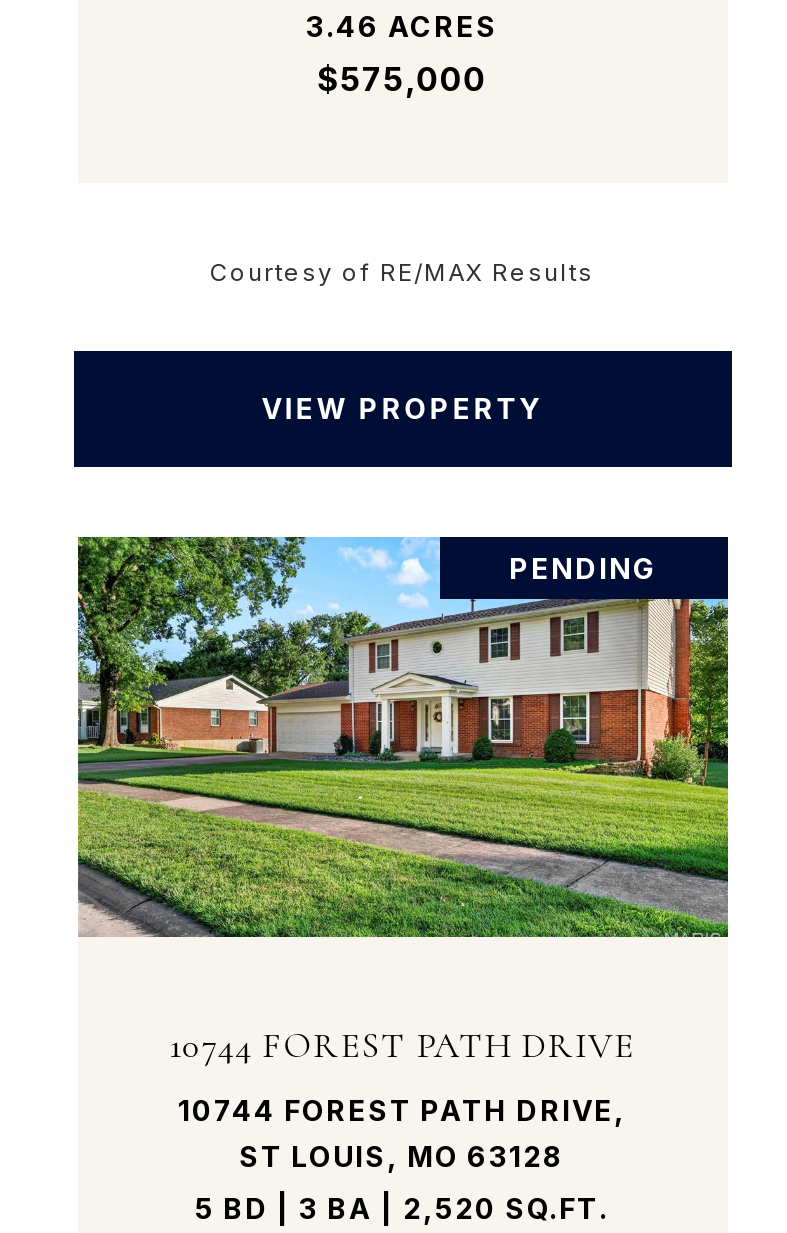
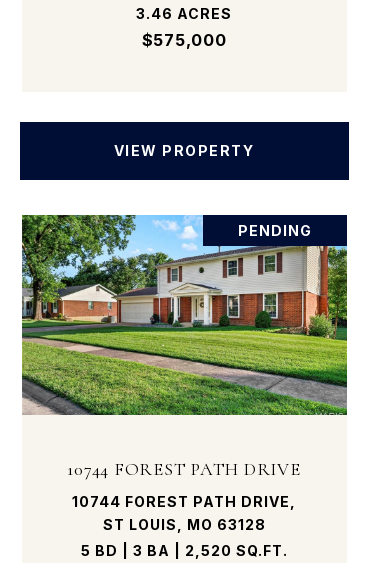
- Courtesy of RE/MAX Results
